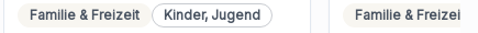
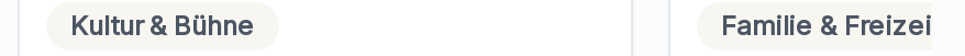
- Familie & Freizeit
- Kinder, Jugend
+ Kultur & Bühne
